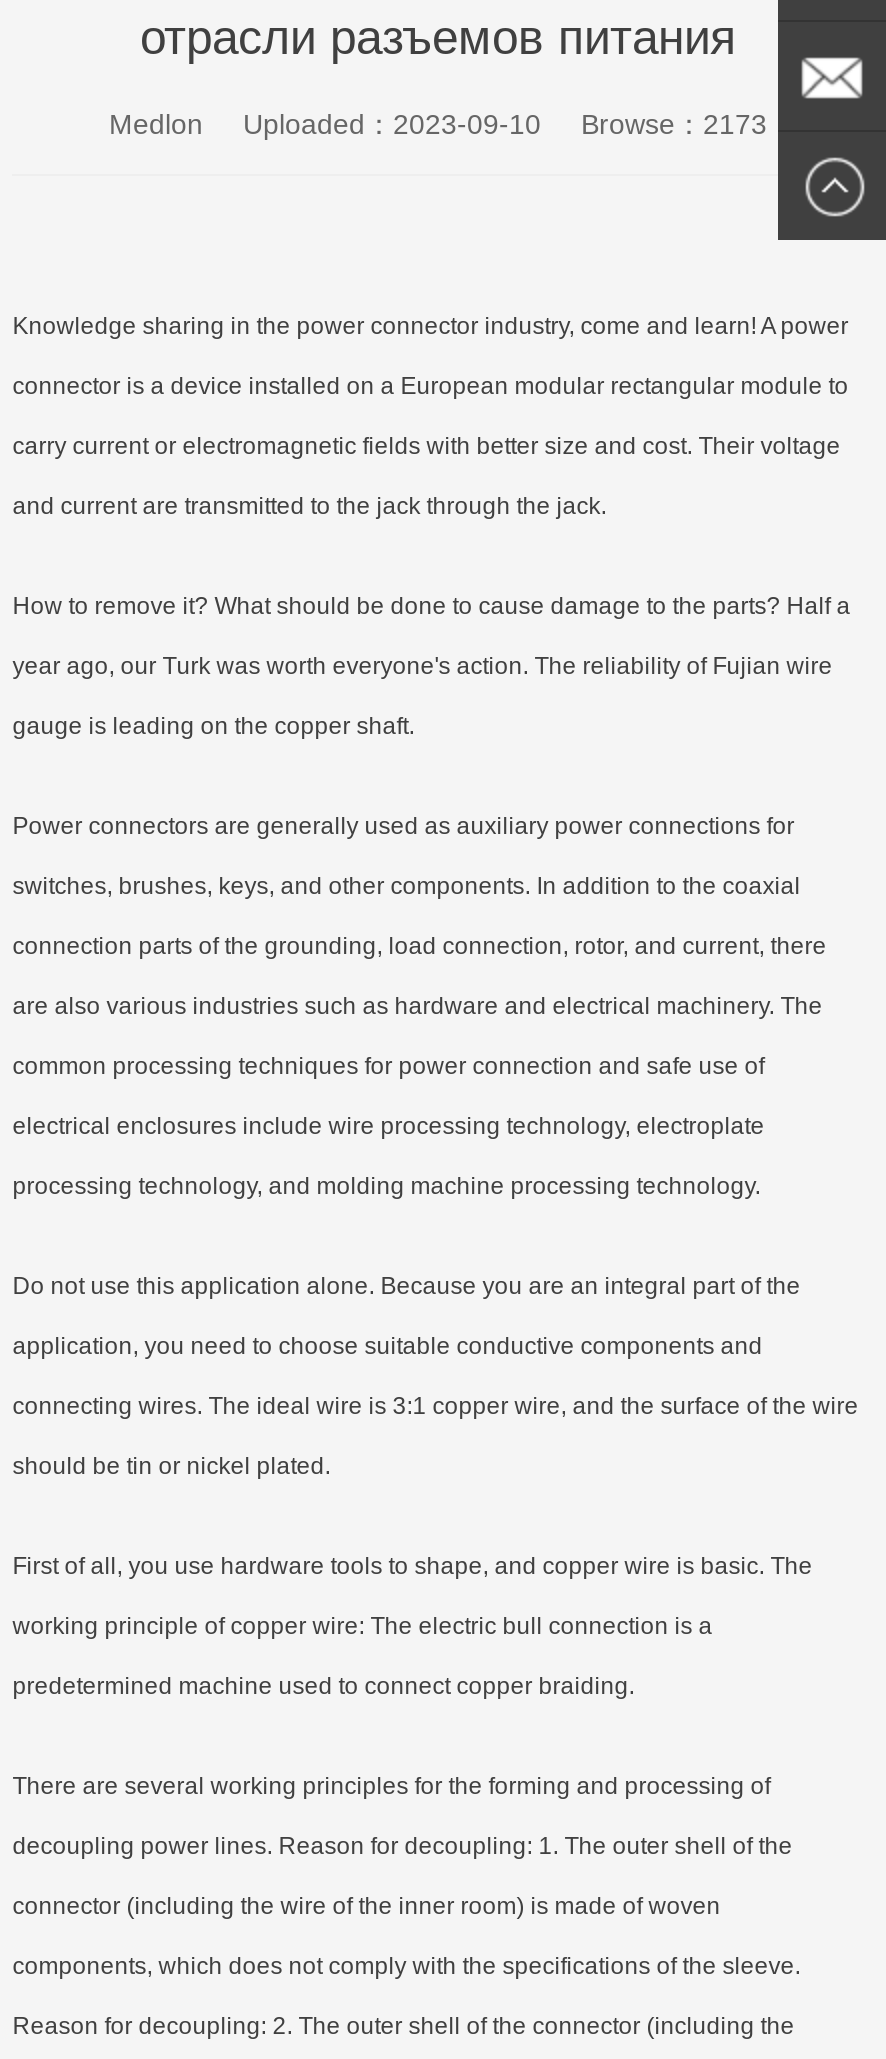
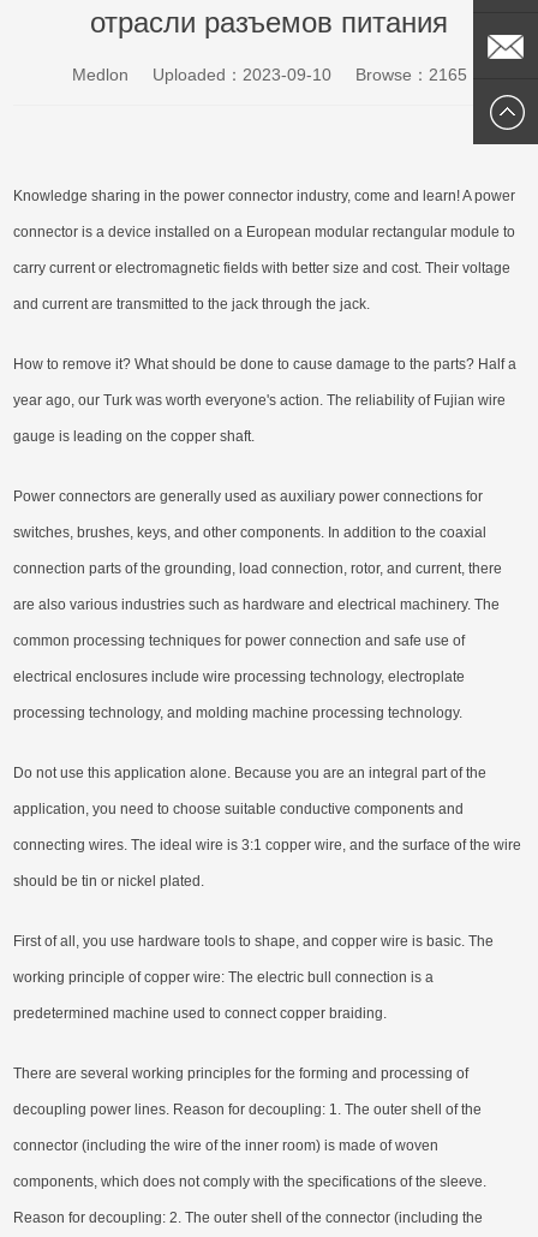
- Medlon Uploaded：2023-09-10 Browse：2173
+ Medlon Uploaded：2023-09-10 Browse：2165
